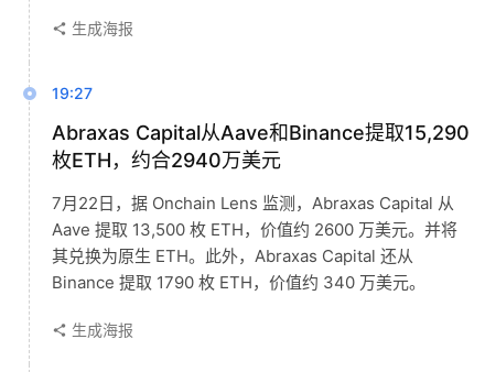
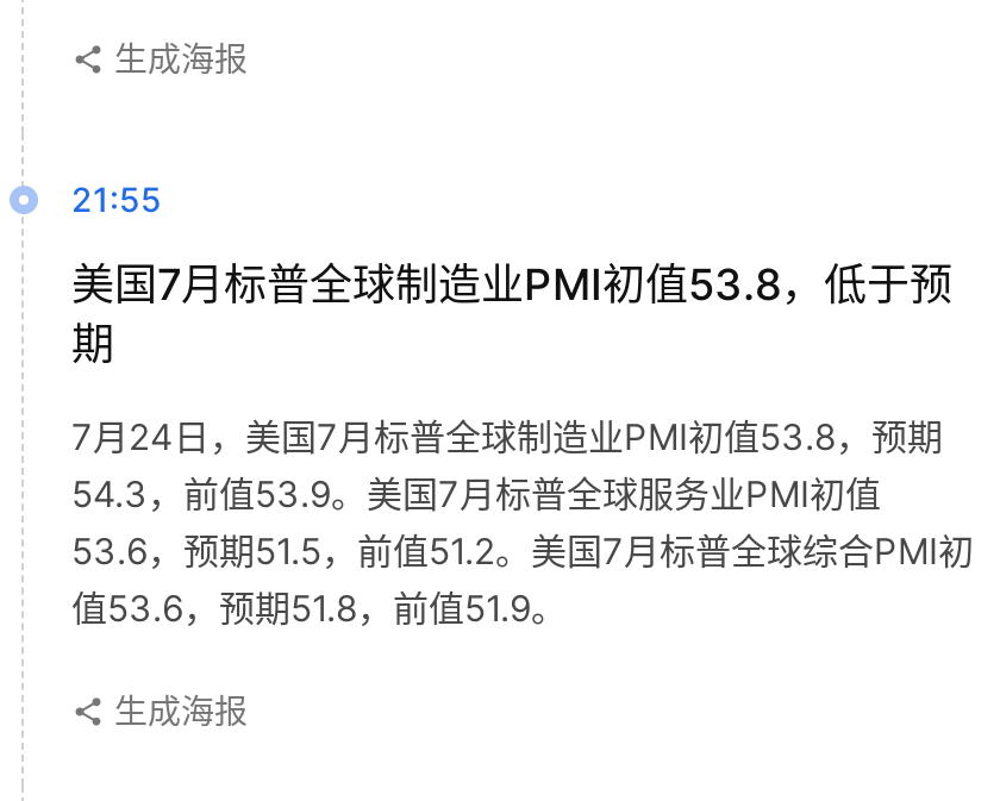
- 19:27
+ 21:55

- Abraxas Capital从Aave和Binance提取15,290
- 枚ETH，约合2940万美元
+ 美国7月标普全球制造业PMI初值53.8，低于预
+ 期

- 7月22日，据 Onchain Lens 监测，Abraxas Capital 从
- Aave 提取 13,500 枚 ETH，价值约 2600 万美元。并将
- 其兑换为原生 ETH。此外，Abraxas Capital 还从
- Binance 提取 1790 枚 ETH，价值约 340 万美元。
+ 7月24日，美国7月标普全球制造业PMI初值53.8，预期
+ 54.3，前值53.9。美国7月标普全球服务业PMI初值
+ 53.6，预期51.5，前值51.2。美国7月标普全球综合PMI初
+ 值53.6，预期51.8，前值51.9。
